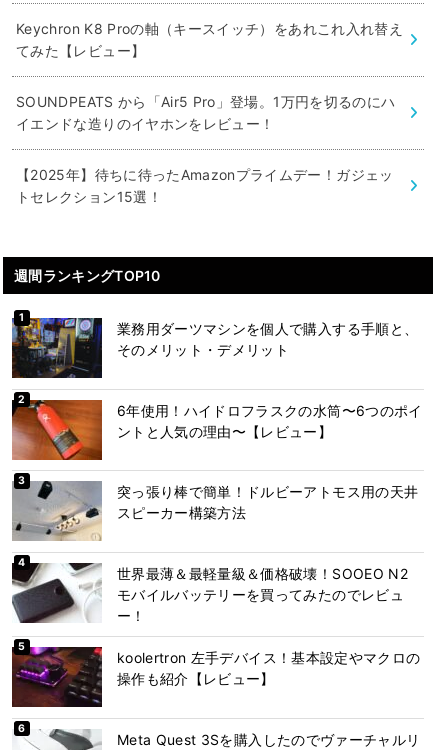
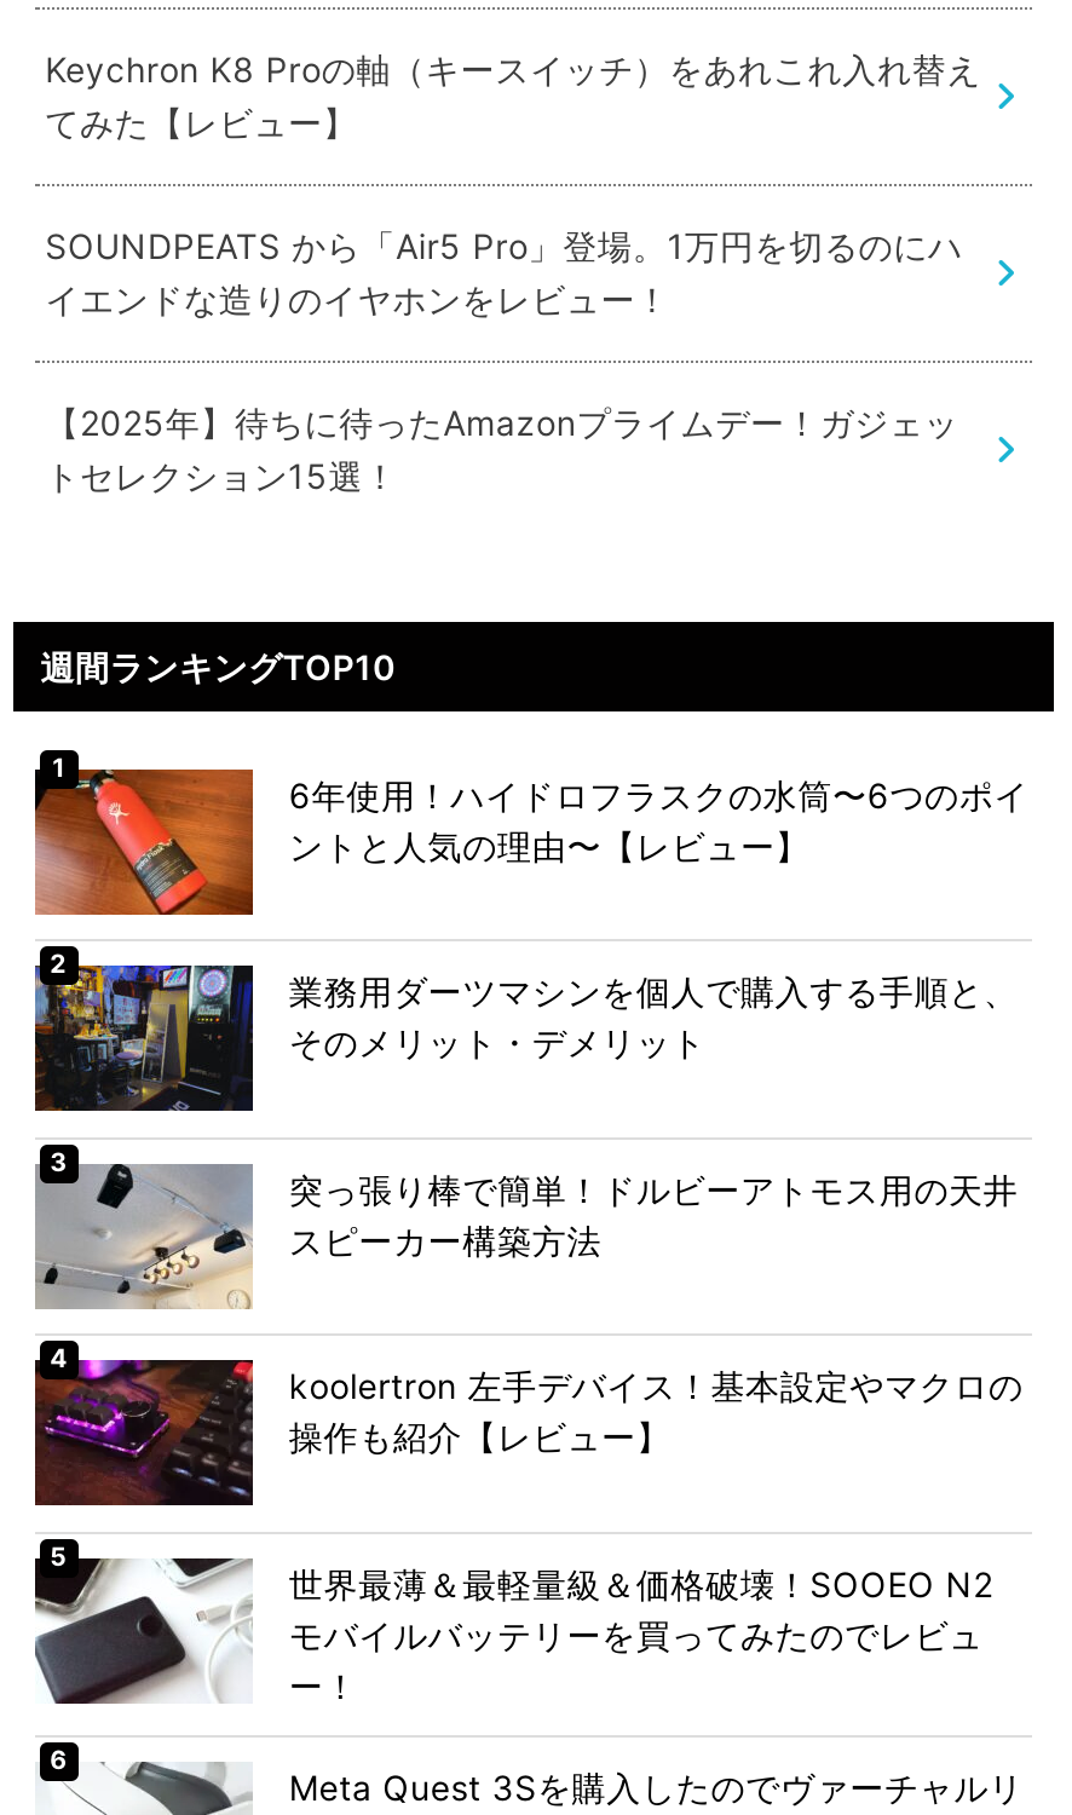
moved down: [image] | 業務用ダーツマシンを個人で購入する手順と、 | そのメリット・デメリット

moved up: [image] | 6年使用！ハイドロフラスクの水筒〜6つのポイ | ントと人気の理由〜【レビュー】

moved down: [image] | 世界最薄＆最軽量級＆価格破壊！SOOEO N2 | モバイルバッテリーを買ってみたのでレビュ

moved up: [image] | koolertron 左手デバイス！基本設定やマクロの | 操作も紹介【レビュー】
